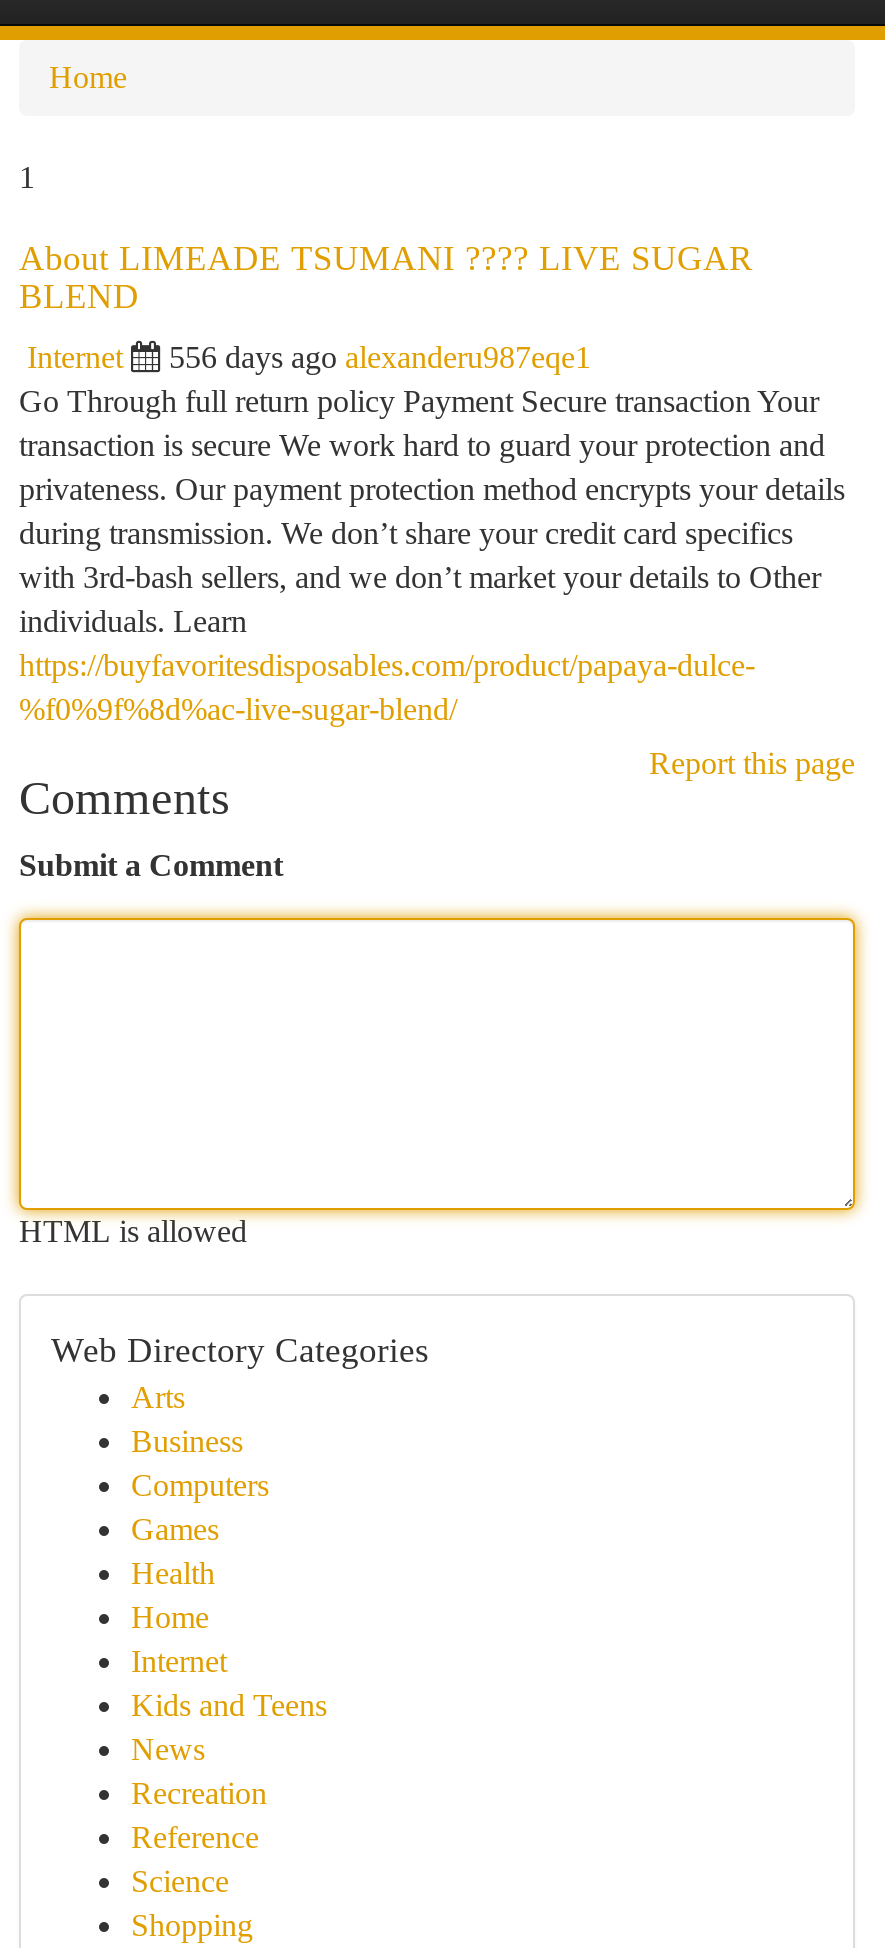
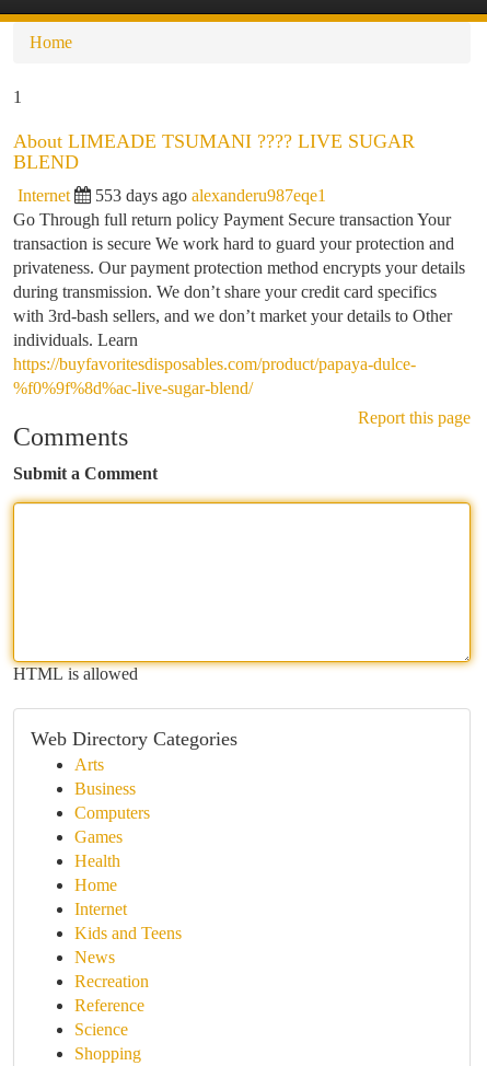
- 556 days ago alexanderu987eqe1
+ 553 days ago alexanderu987eqe1
